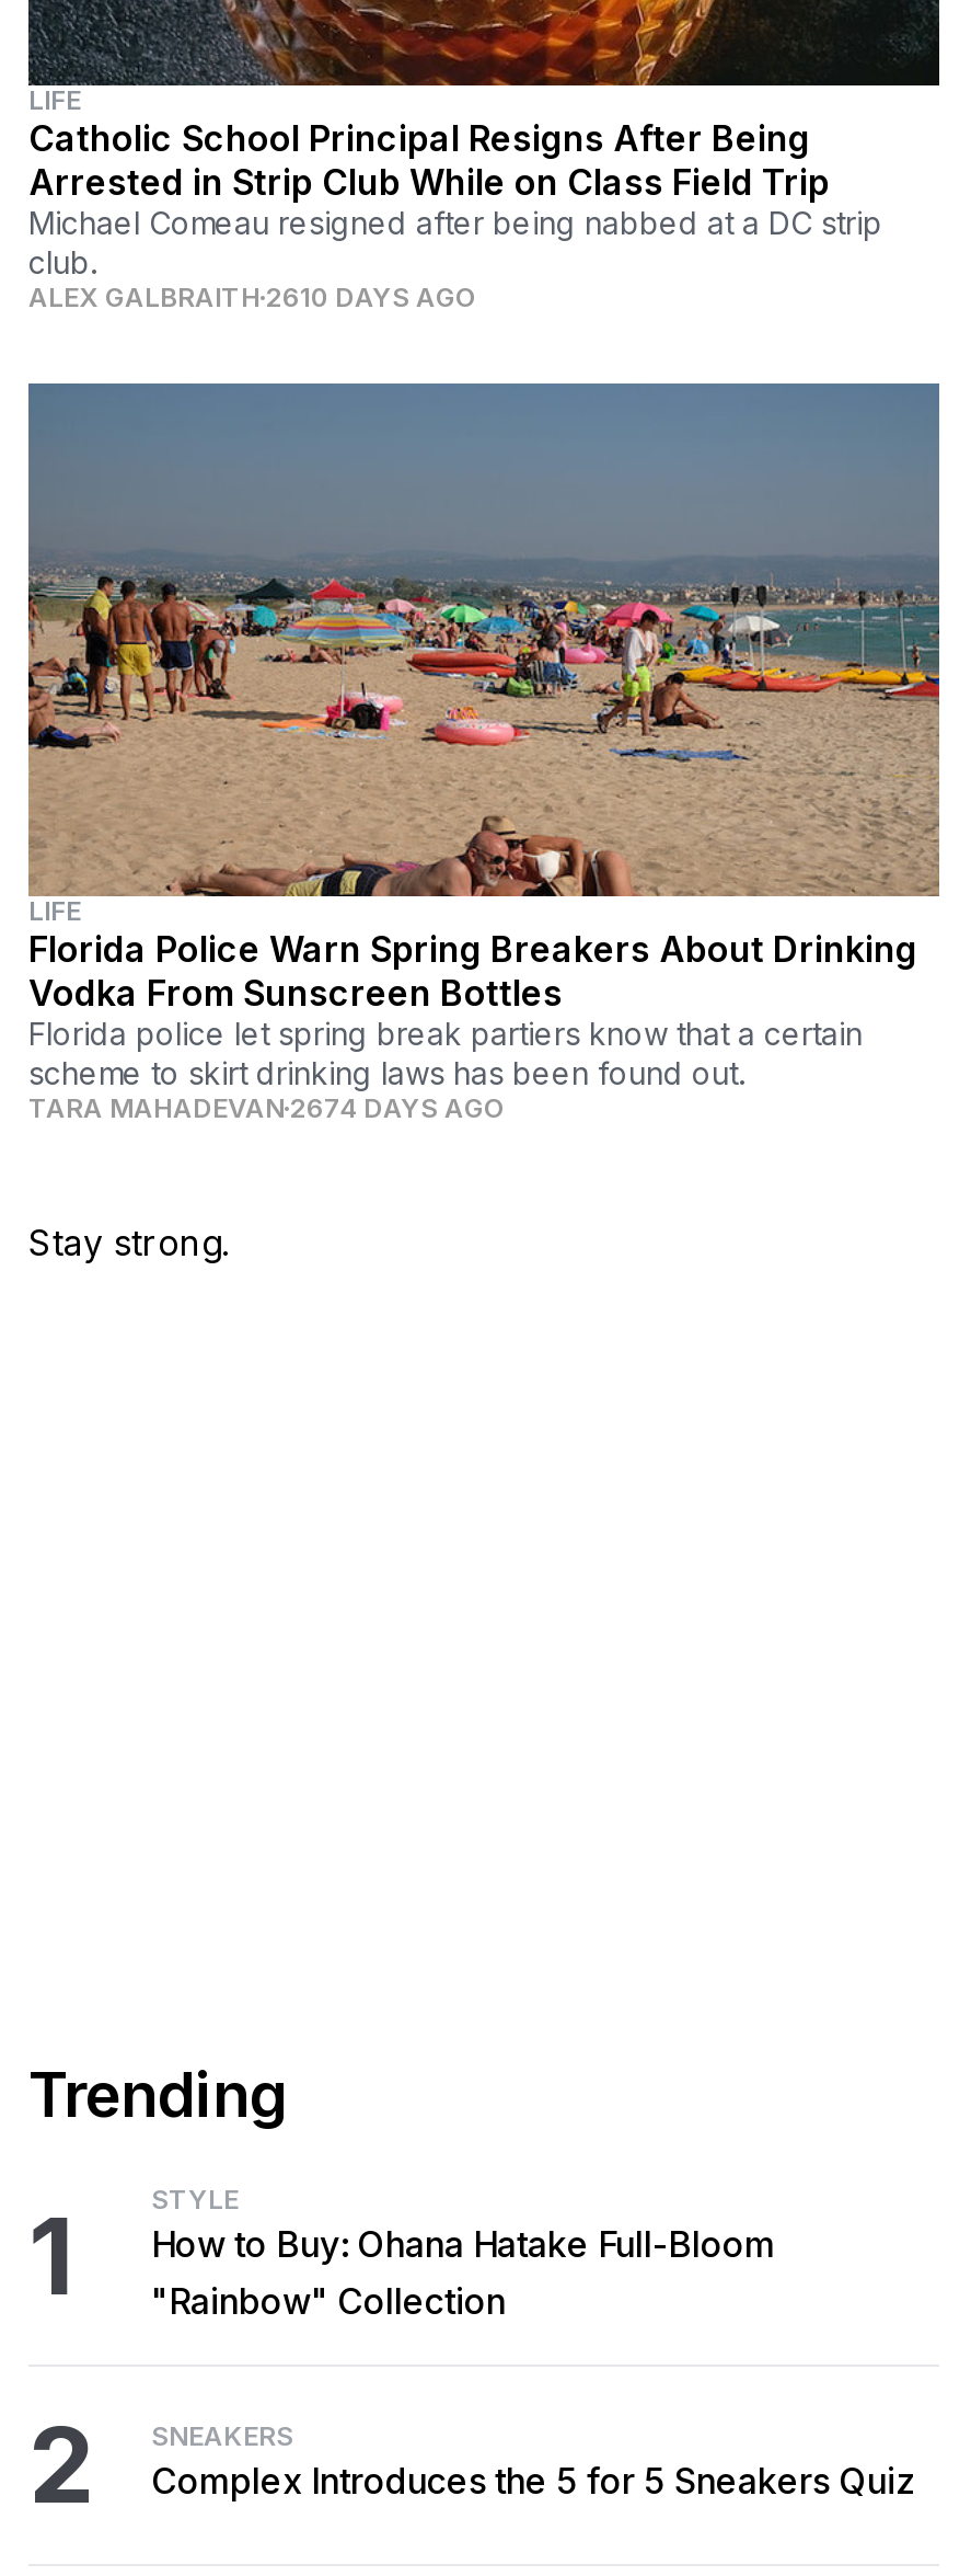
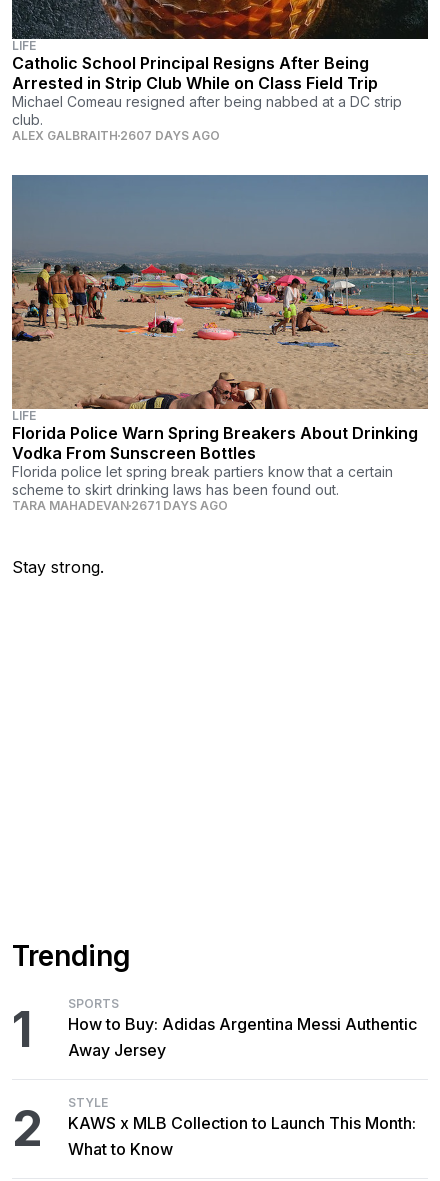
- ALEX GALBRAITH 2610 DAYS AGO
+ ALEX GALBRAITH 2607 DAYS AGO

- TARA MAHADEVAN 2674 DAYS AGO
+ TARA MAHADEVAN 2671 DAYS AGO

- STYLE
- How to Buy: Ohana Hatake Full-Bloom
- "Rainbow" Collection
+ SPORTS
+ How to Buy: Adidas Argentina Messi Authentic
+ Away Jersey

- SNEAKERS
- Complex Introduces the 5 for 5 Sneakers Quiz
+ STYLE
+ KAWS x MLB Collection to Launch This Month:
+ What to Know
